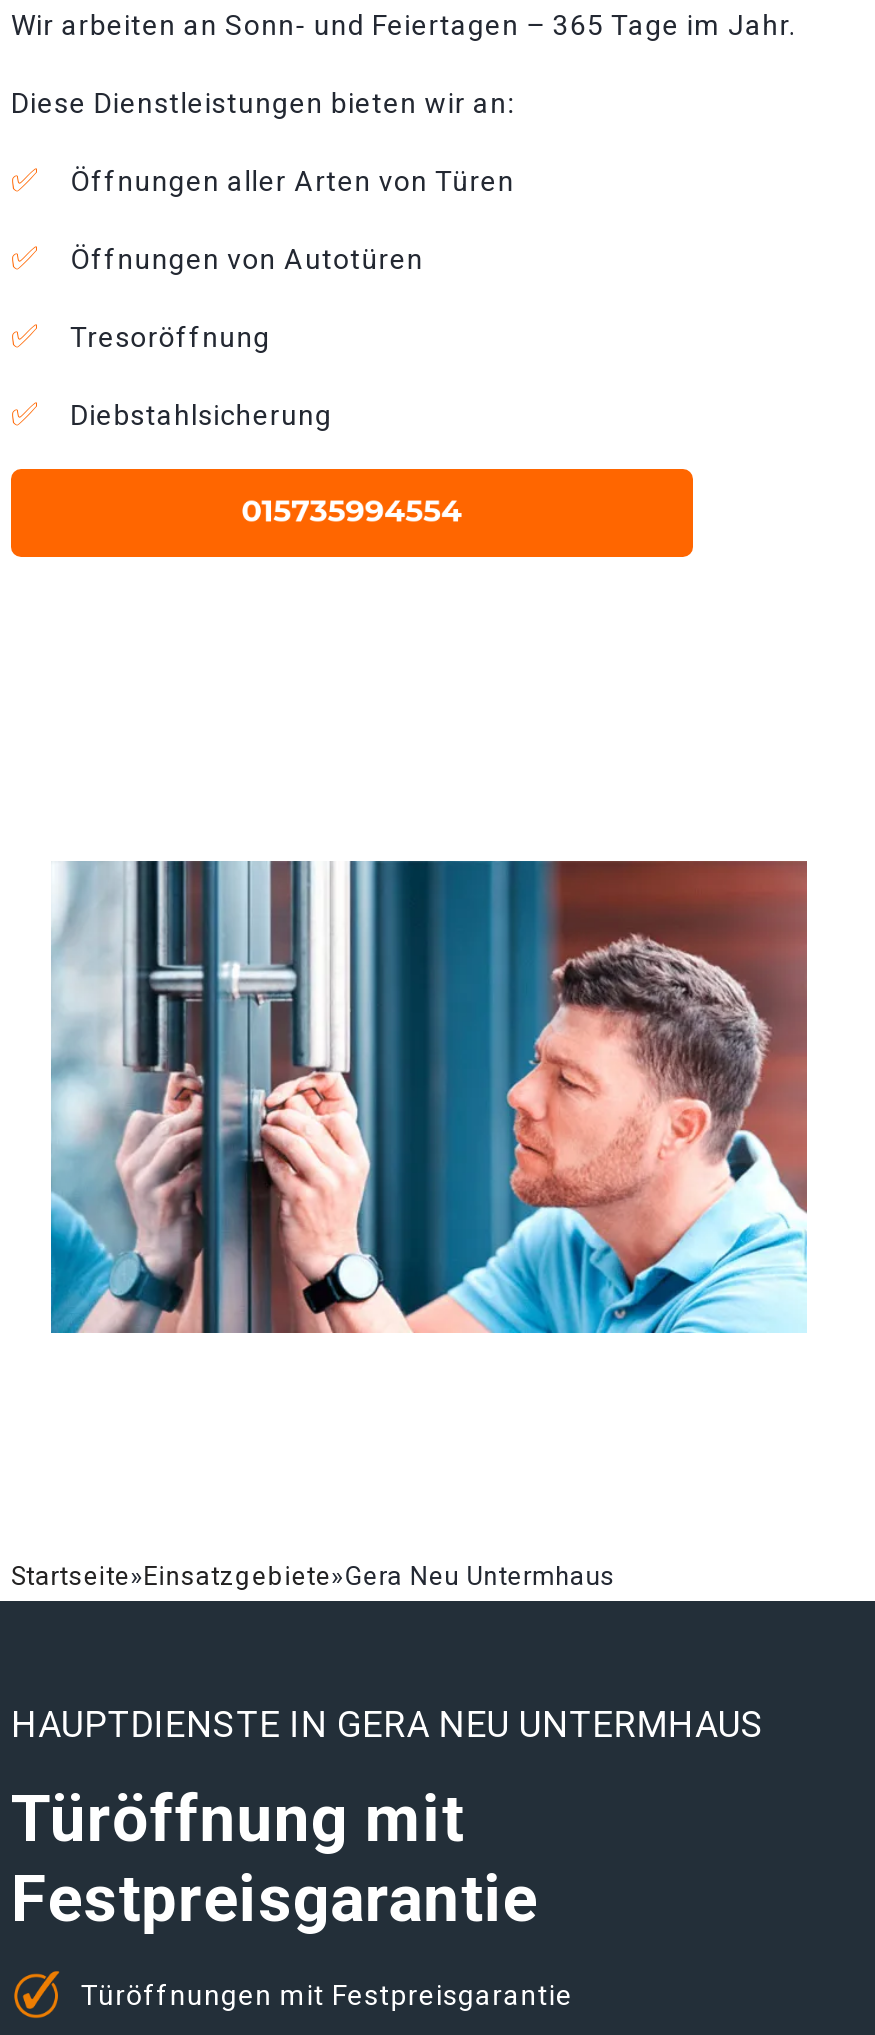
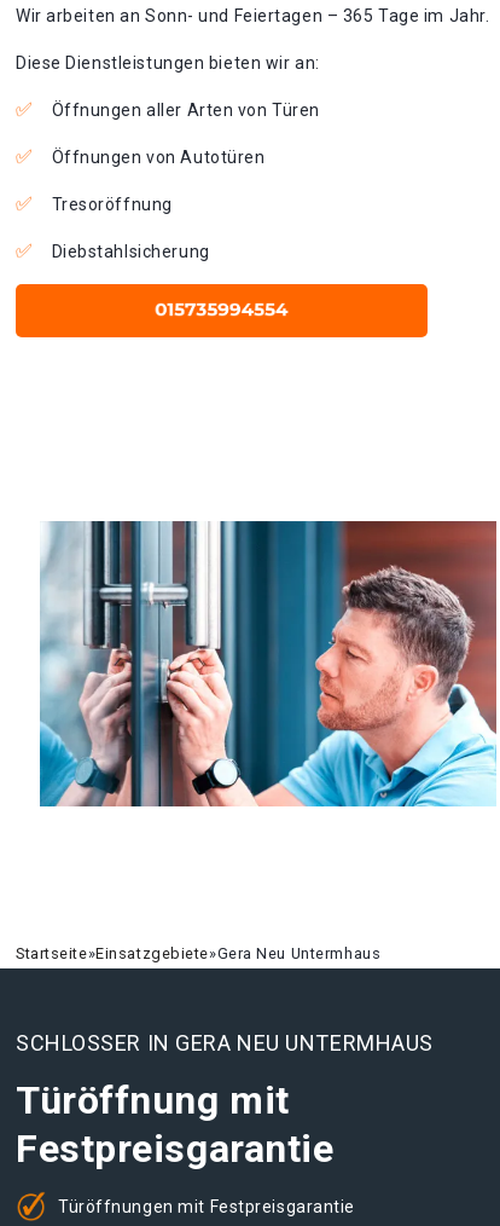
- HAUPTDIENSTE IN GERA NEU UNTERMHAUS
+ SCHLOSSER IN GERA NEU UNTERMHAUS
